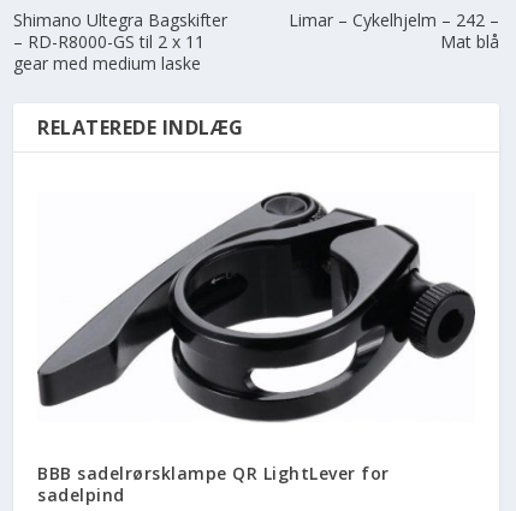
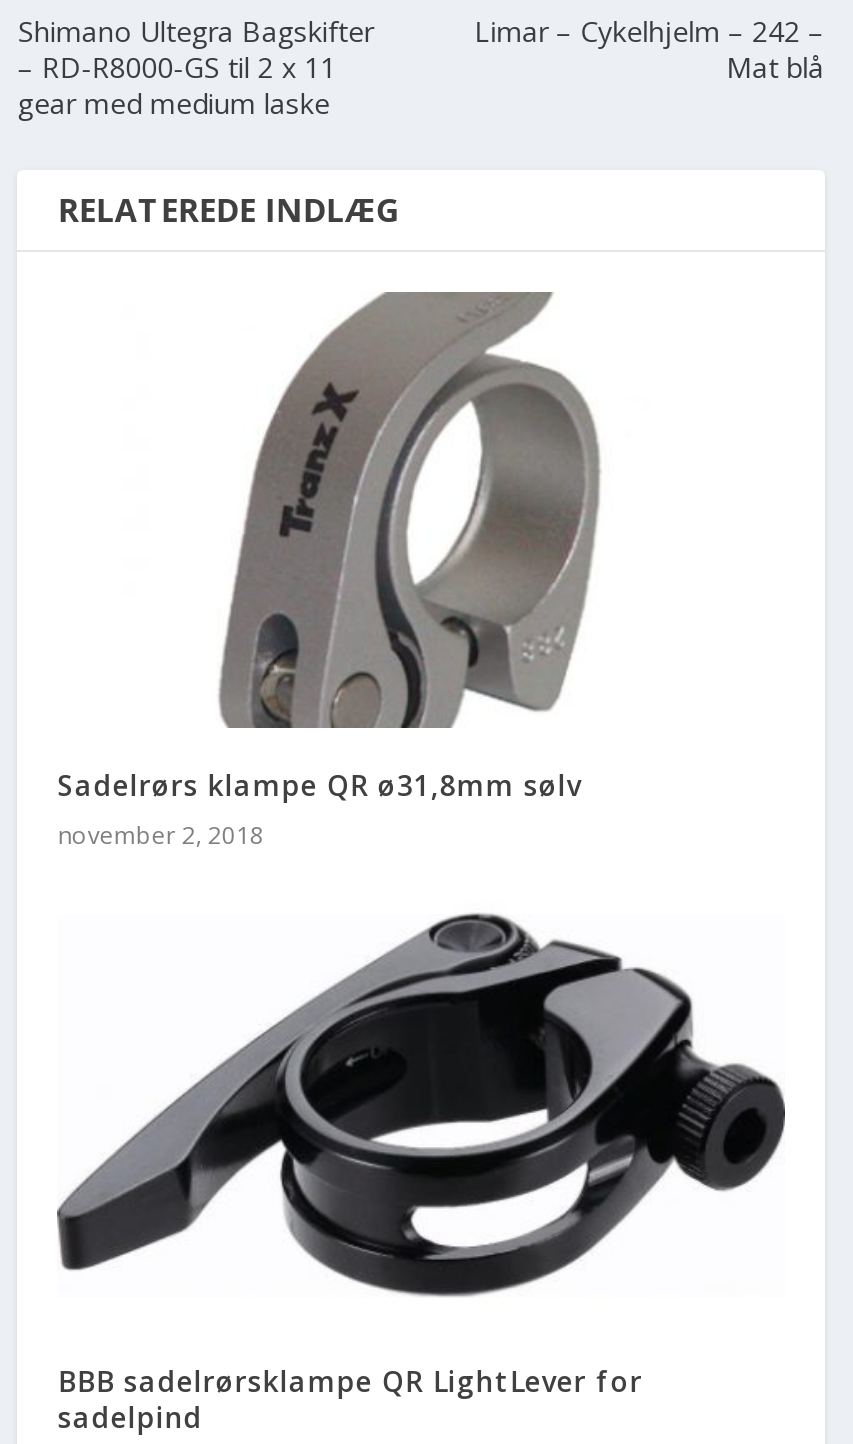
+ [image]
+ Sadelrørs klampe QR ø31,8mm sølv
+ november 2, 2018
